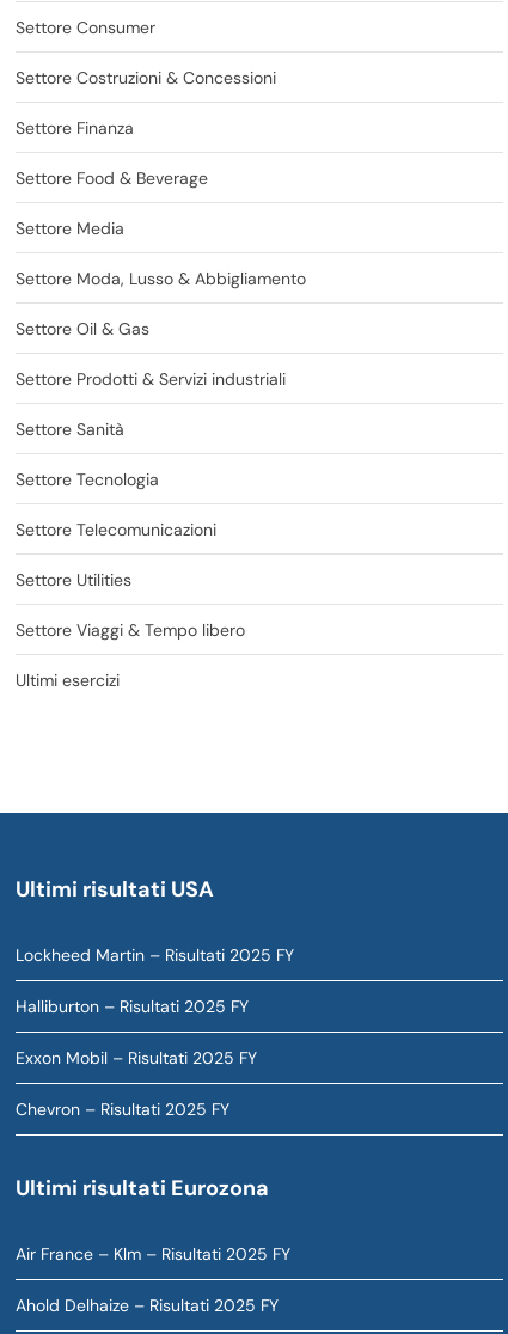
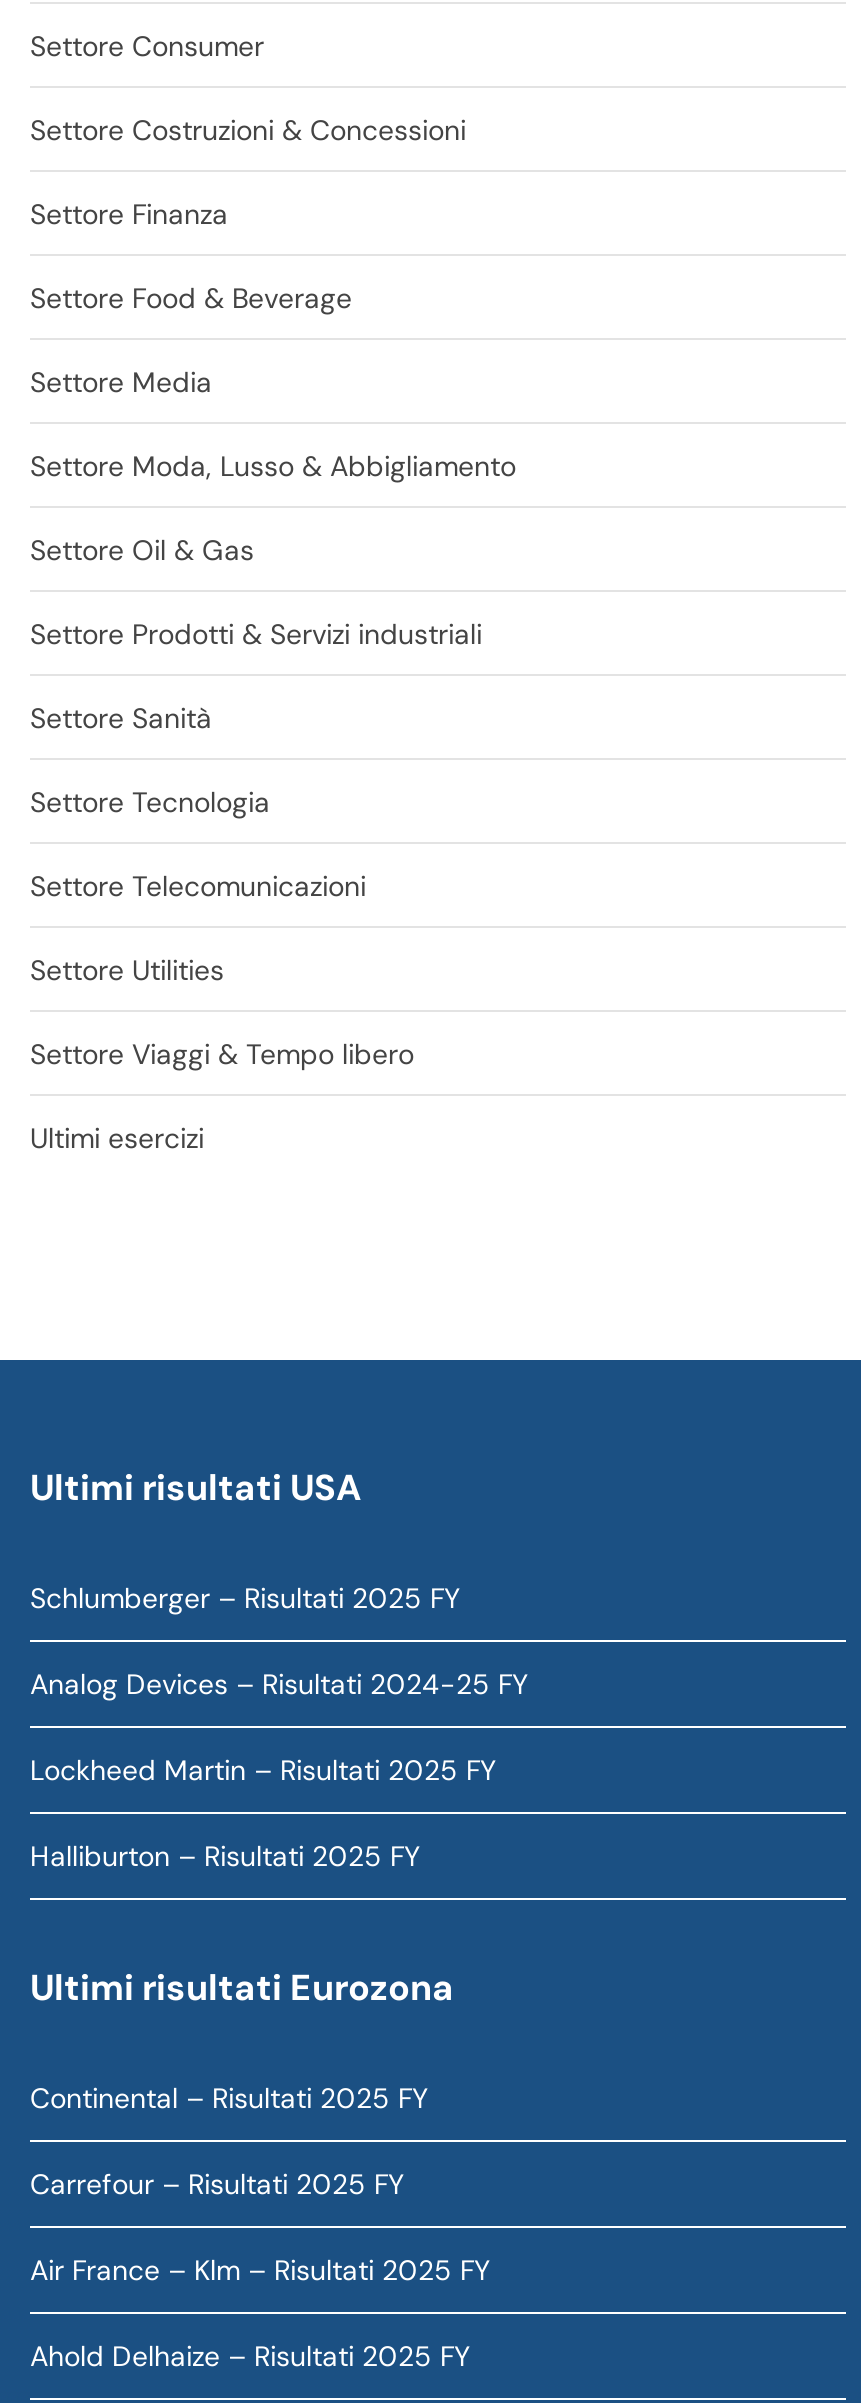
+ Schlumberger – Risultati 2025 FY
+ Analog Devices – Risultati 2024-25 FY

- Exxon Mobil – Risultati 2025 FY
- Chevron – Risultati 2025 FY

+ Continental – Risultati 2025 FY
+ Carrefour – Risultati 2025 FY
